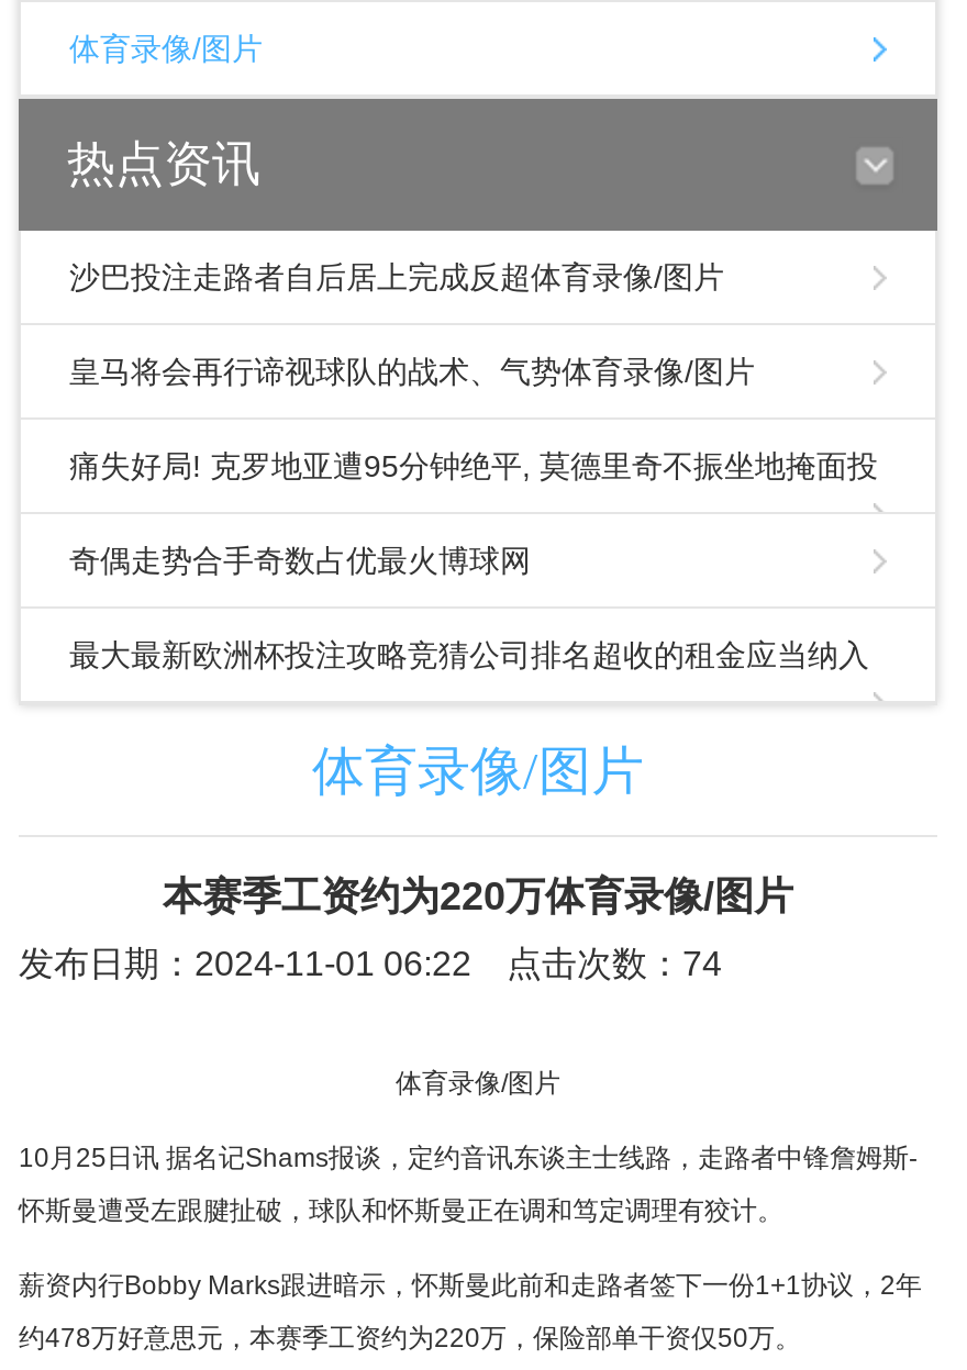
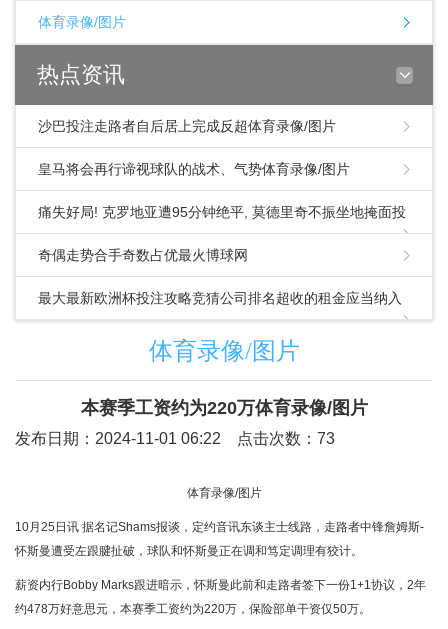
- 发布日期：2024-11-01 06:22 点击次数：74
+ 发布日期：2024-11-01 06:22 点击次数：73
